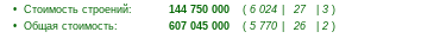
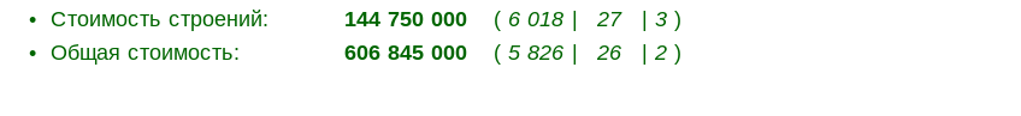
- 144 750 000 (6 024 27 3 )
+ 144 750 000 (6 018 27 3 )

- 607 045 000
+ 606 845 000

- (5 770
+ (5 826
